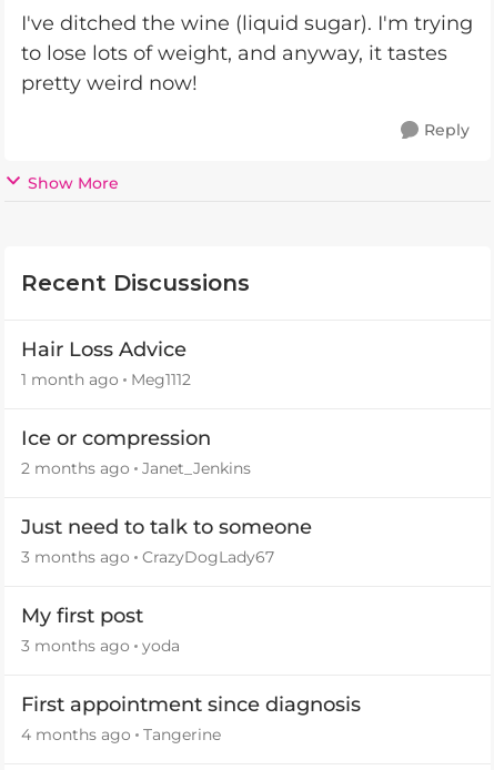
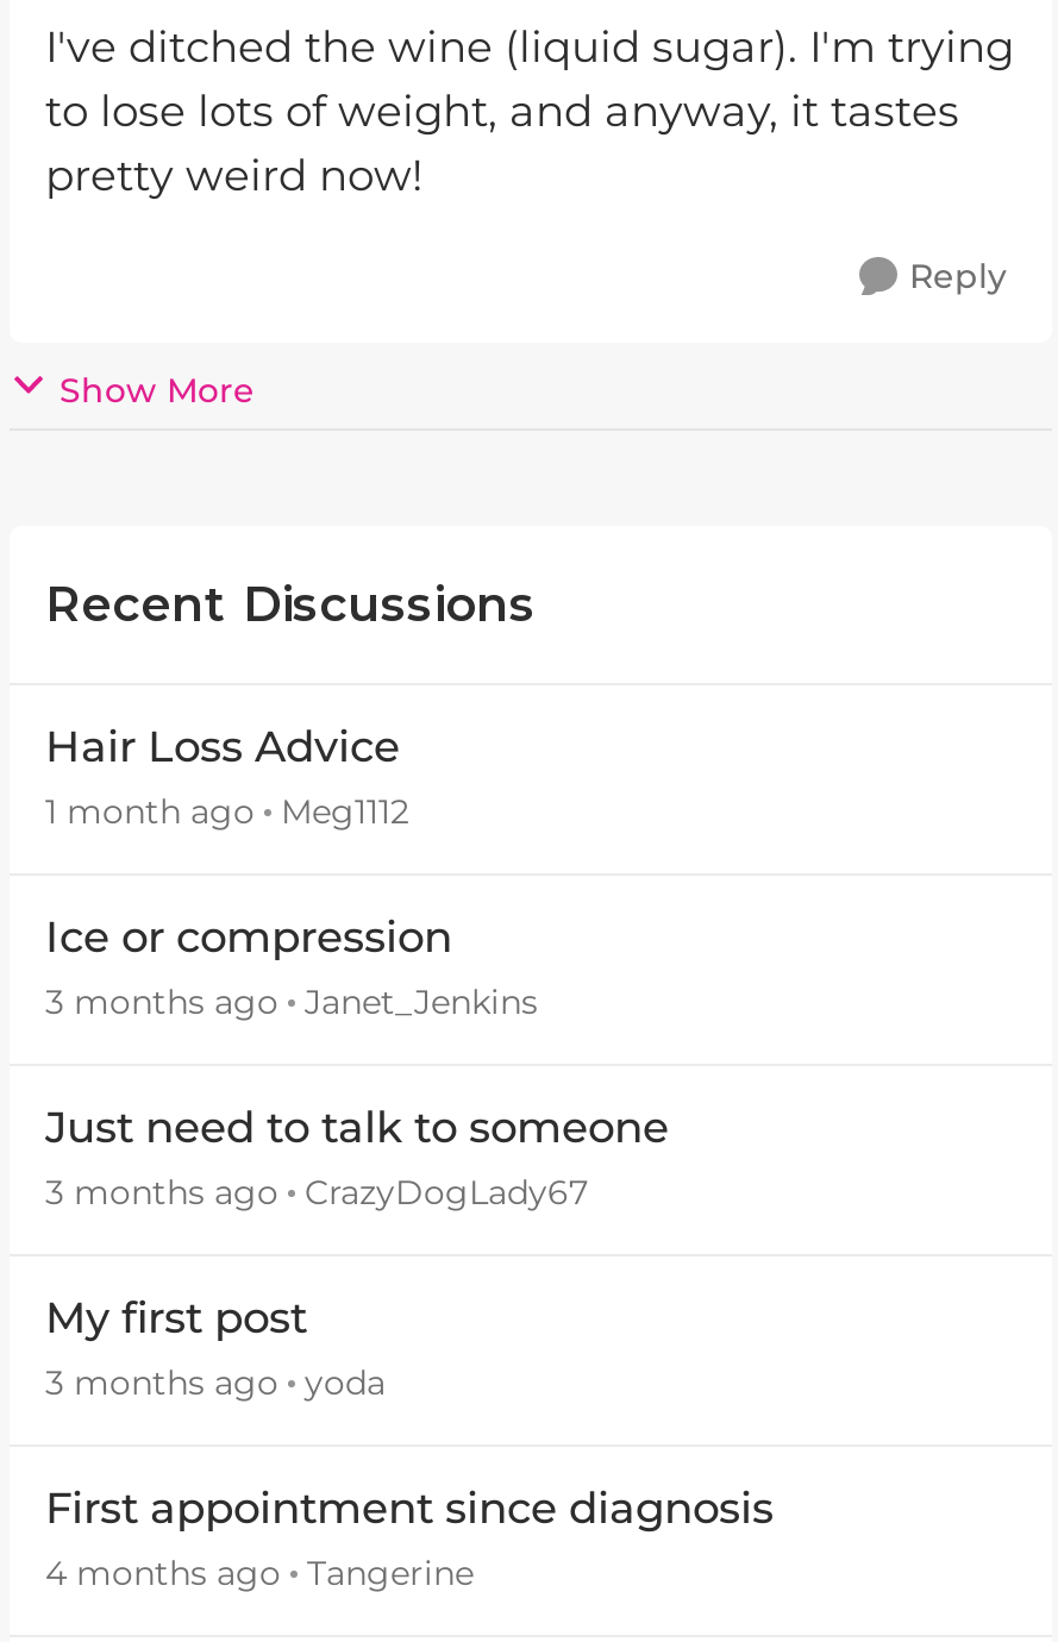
- 2 months ago Janet_Jenkins
+ 3 months ago Janet_Jenkins
